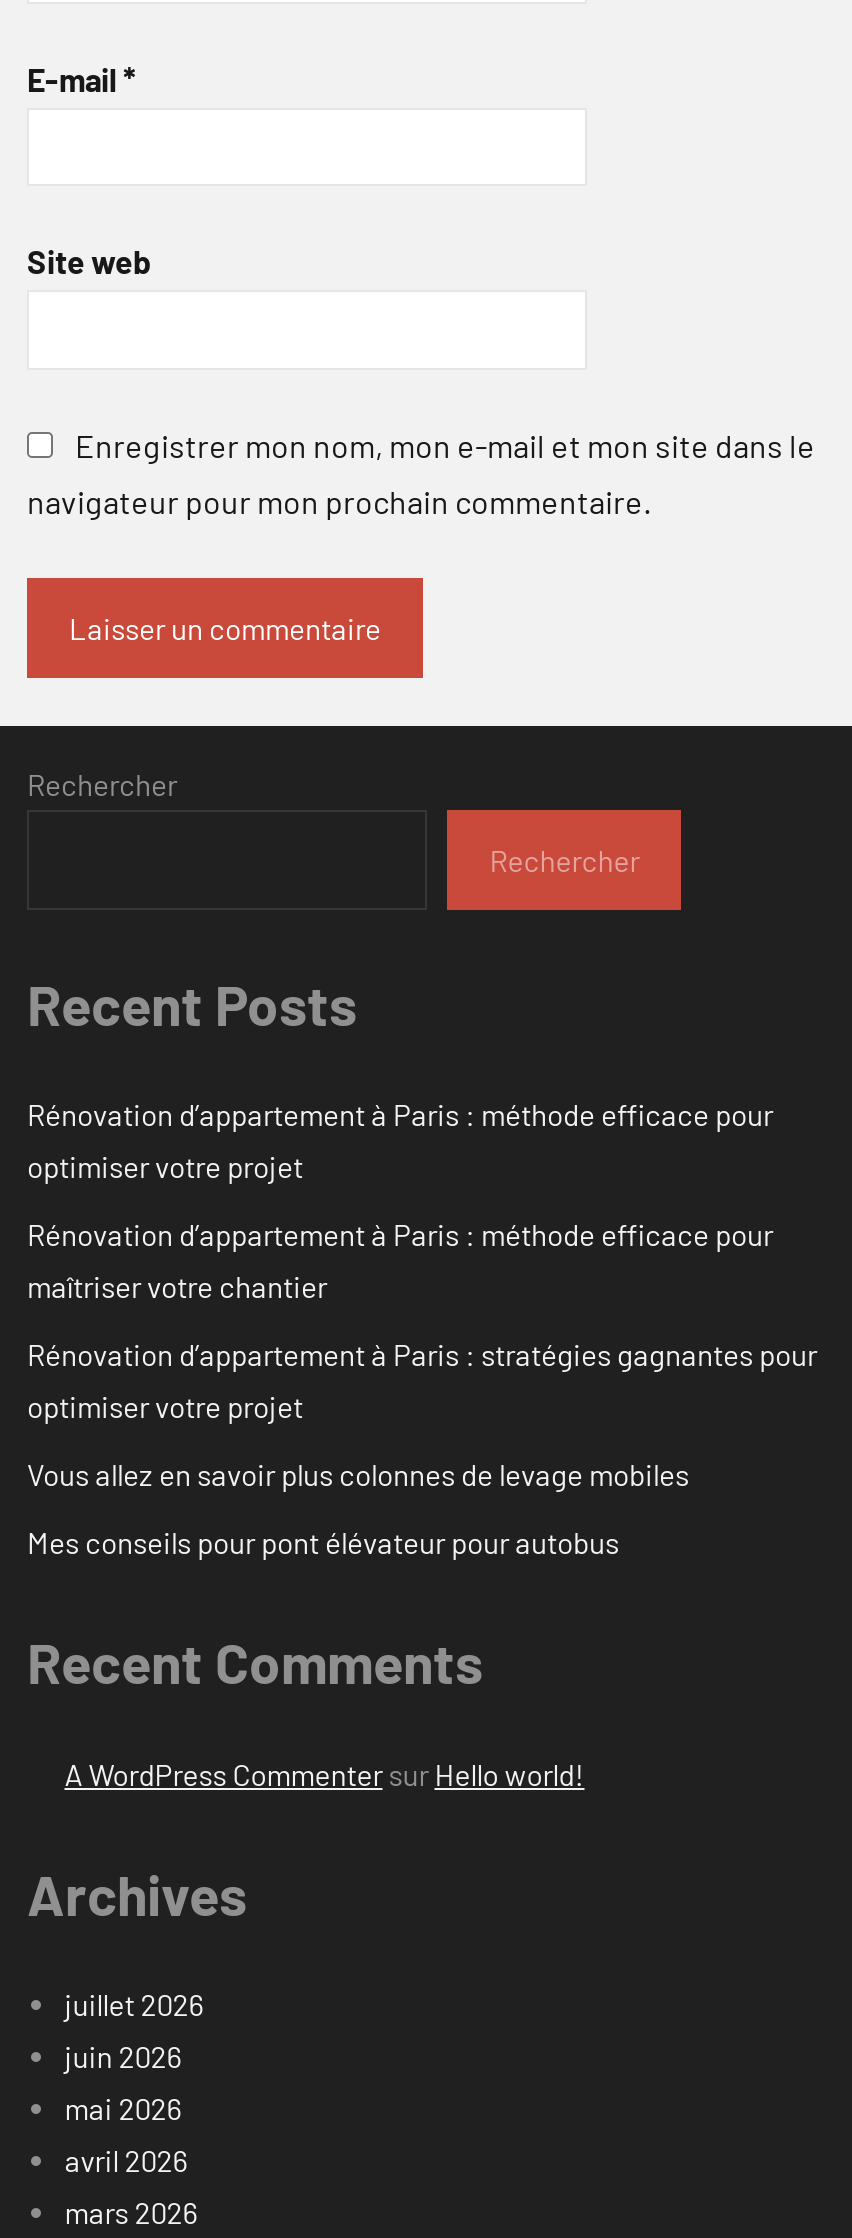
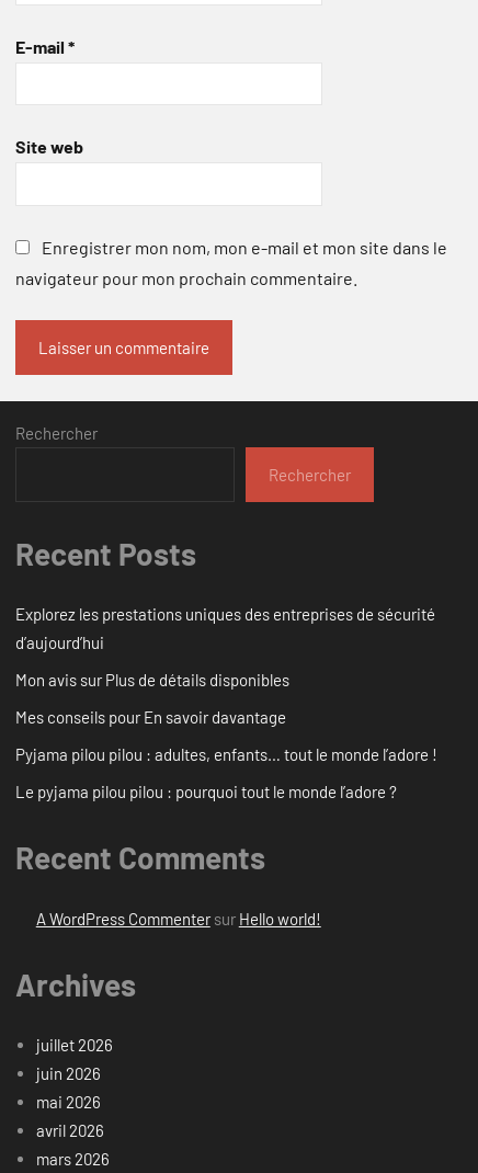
- Rénovation d’appartement à Paris : méthode efficace pour
- optimiser votre projet
+ Explorez les prestations uniques des entreprises de sécurité
+ d’aujourd’hui

- Rénovation d’appartement à Paris : méthode efficace pour
- maîtriser votre chantier
+ Mon avis sur Plus de détails disponibles

- Rénovation d’appartement à Paris : stratégies gagnantes pour
- optimiser votre projet
+ Mes conseils pour En savoir davantage

- Vous allez en savoir plus colonnes de levage mobiles
+ Pyjama pilou pilou : adultes, enfants… tout le monde l’adore !

- Mes conseils pour pont élévateur pour autobus
+ Le pyjama pilou pilou : pourquoi tout le monde l’adore ?
